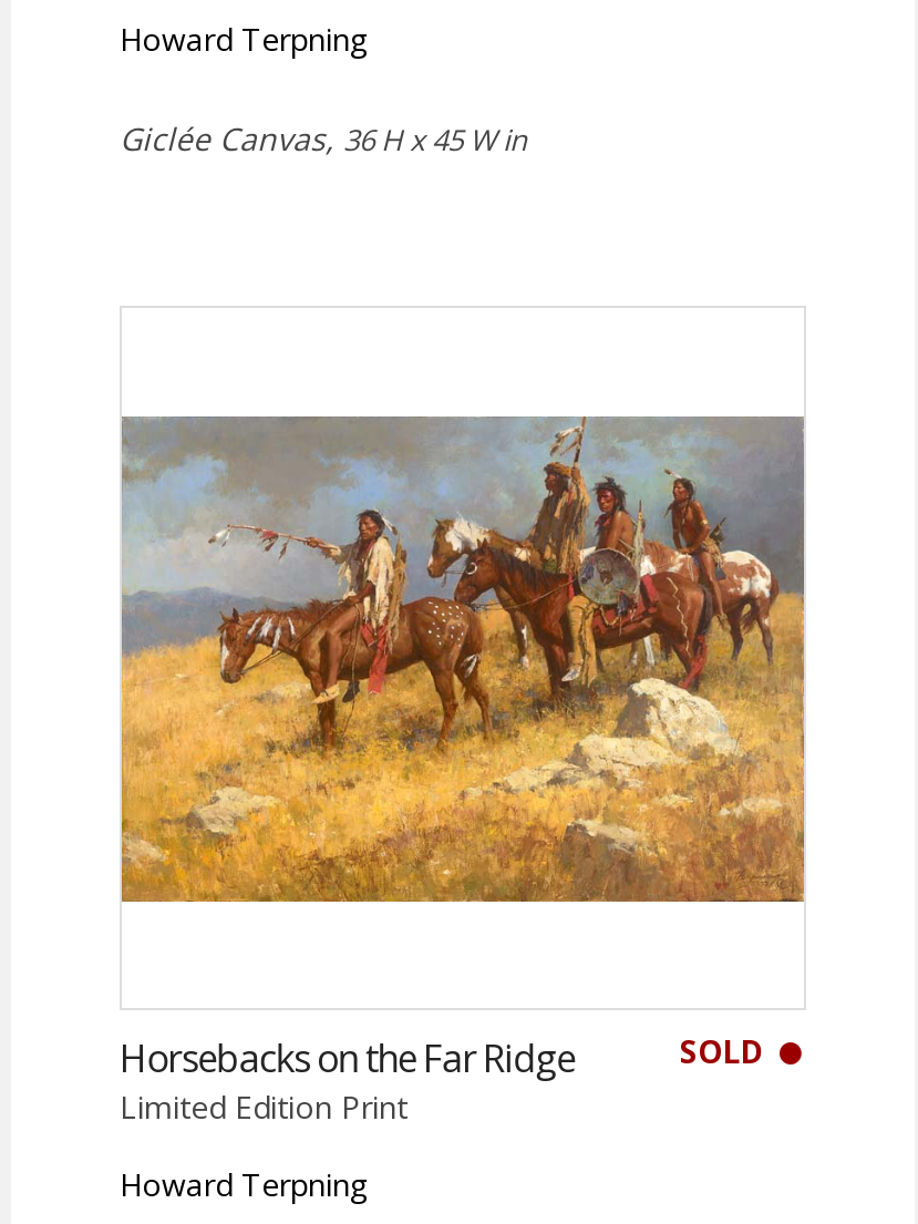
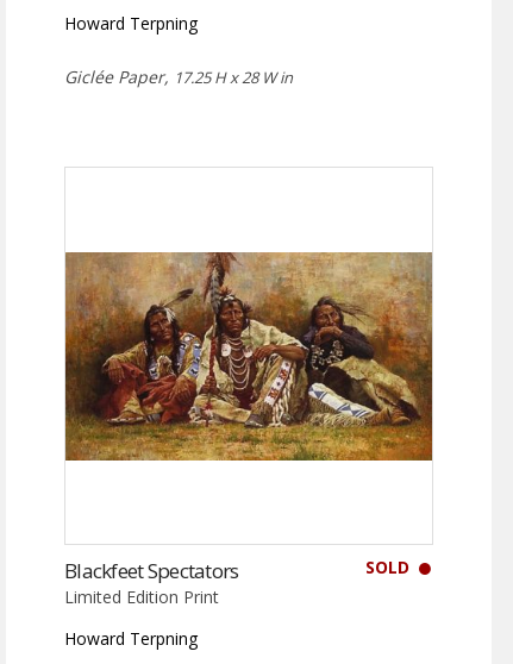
- Giclée Canvas, 36 H x 45 W in
+ Giclée Paper, 17.25 H x 28 W in

- [image]
+ [image]

- Horsebacks on the Far Ridge
+ Blackfeet Spectators
